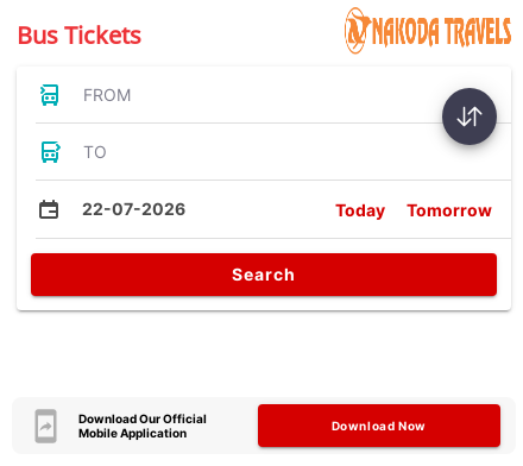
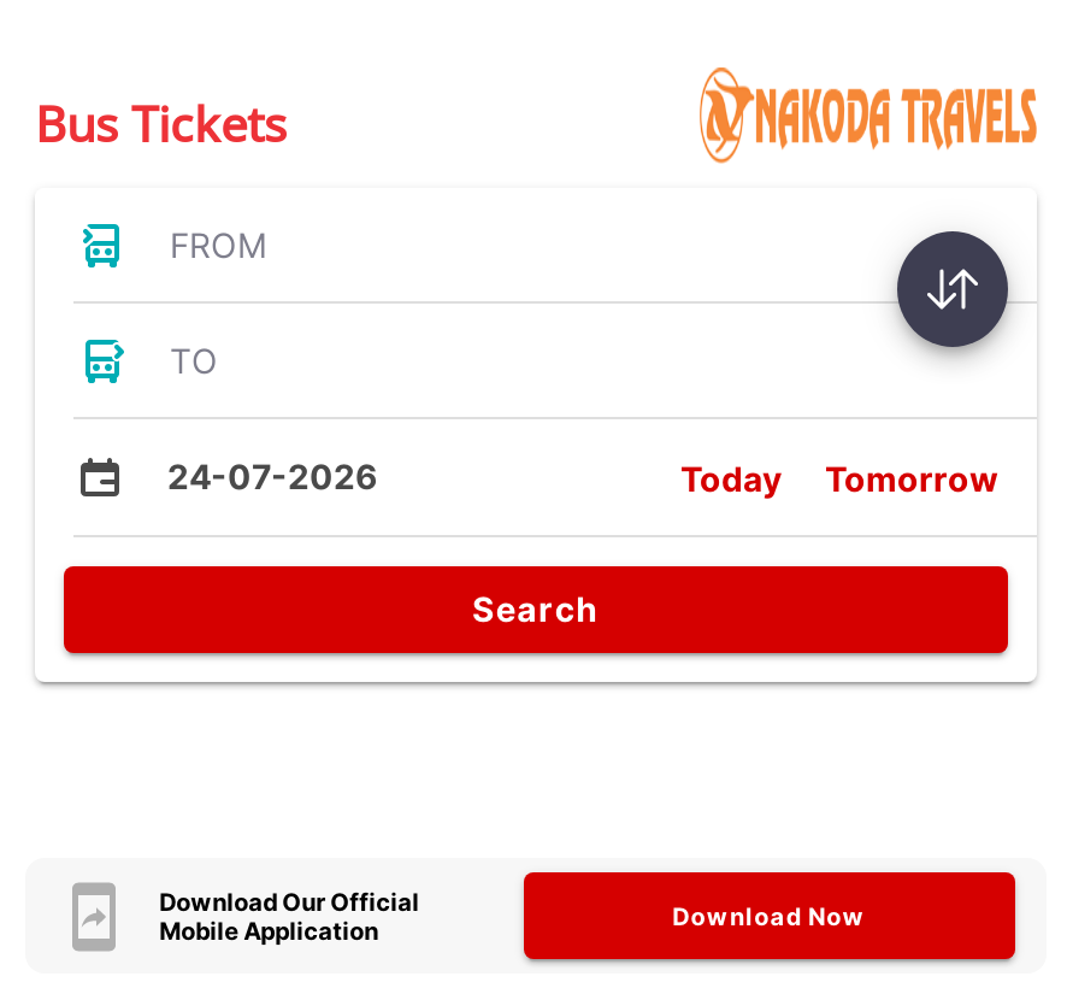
- 22-07-2026
+ 24-07-2026
